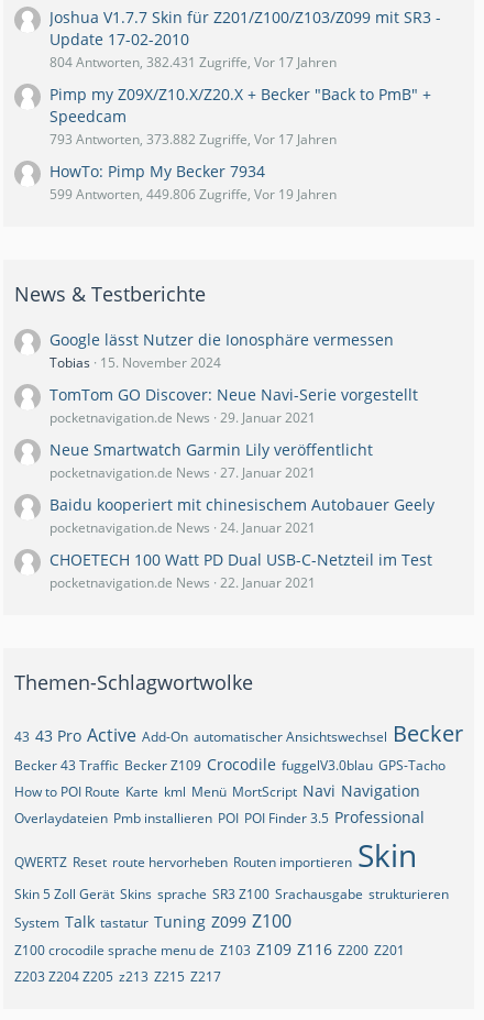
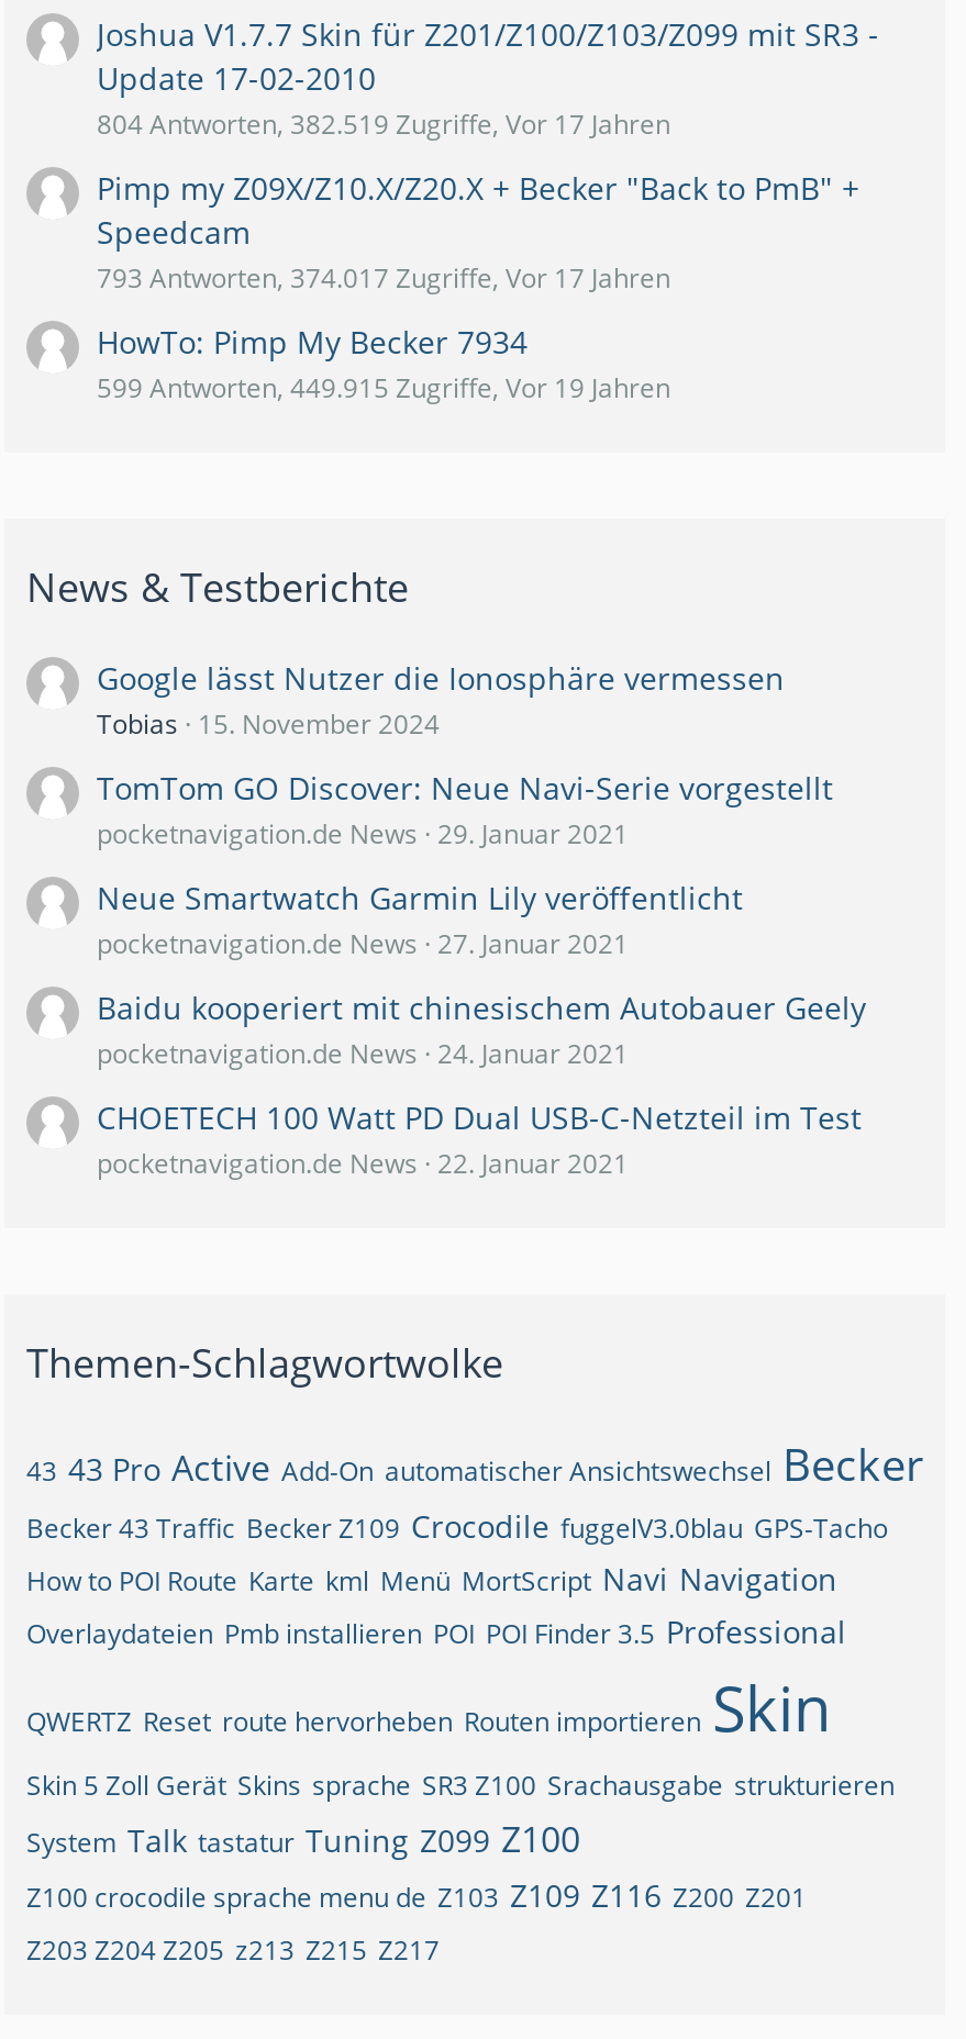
- 804 Antworten, 382.431 Zugriffe, Vor 17 Jahren
+ 804 Antworten, 382.519 Zugriffe, Vor 17 Jahren

- 793 Antworten, 373.882 Zugriffe, Vor 17 Jahren
+ 793 Antworten, 374.017 Zugriffe, Vor 17 Jahren

- 599 Antworten, 449.806 Zugriffe, Vor 19 Jahren
+ 599 Antworten, 449.915 Zugriffe, Vor 19 Jahren
